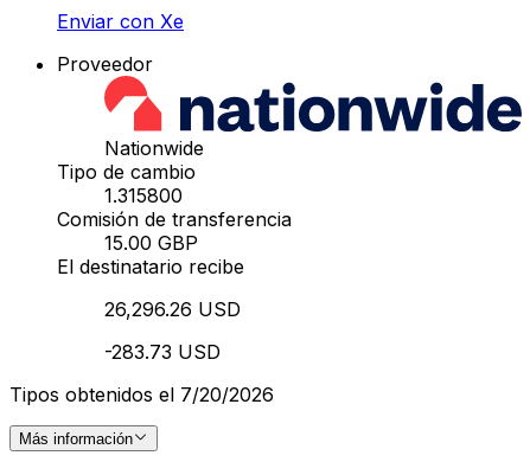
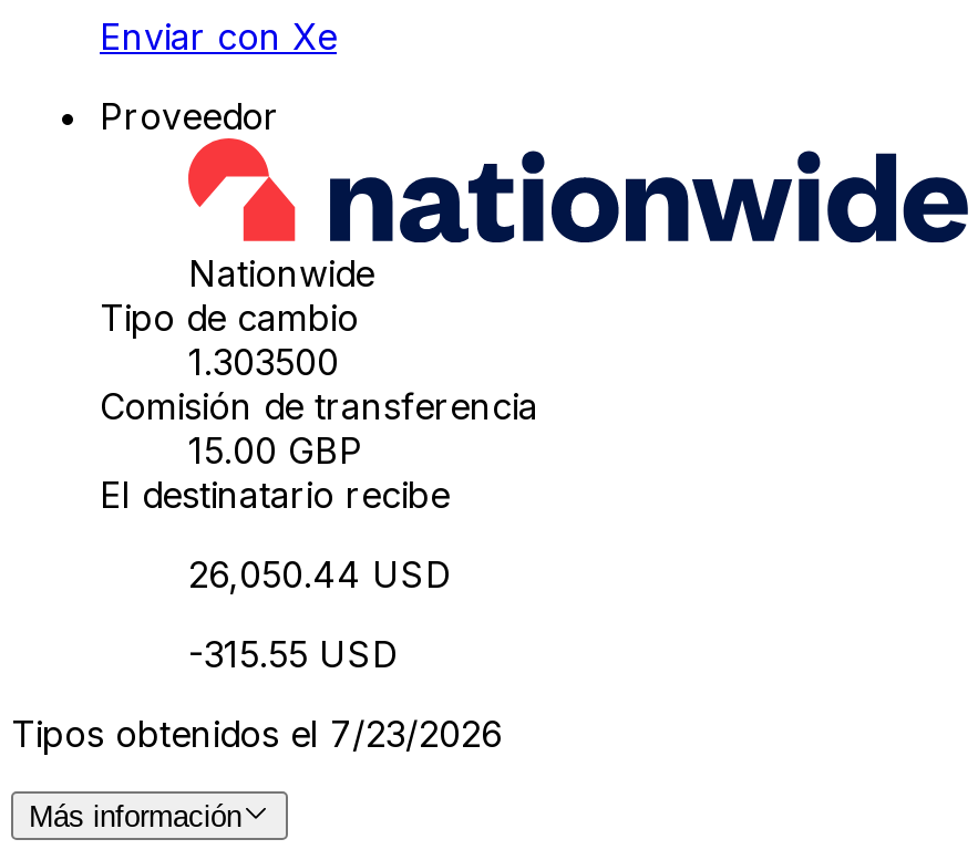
- 1.315800
+ 1.303500

- 26,296.26 USD
+ 26,050.44 USD

- -283.73 USD
+ -315.55 USD

- Tipos obtenidos el 7/20/2026
+ Tipos obtenidos el 7/23/2026
